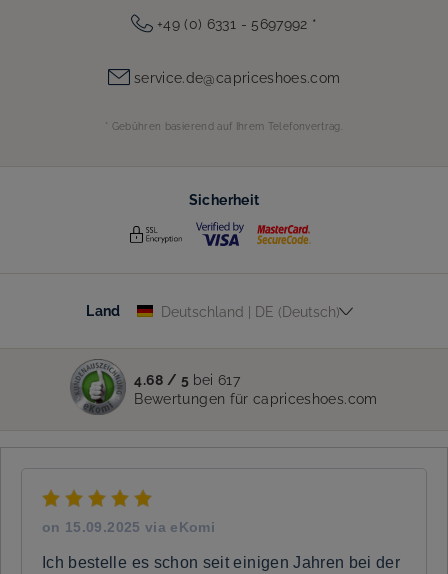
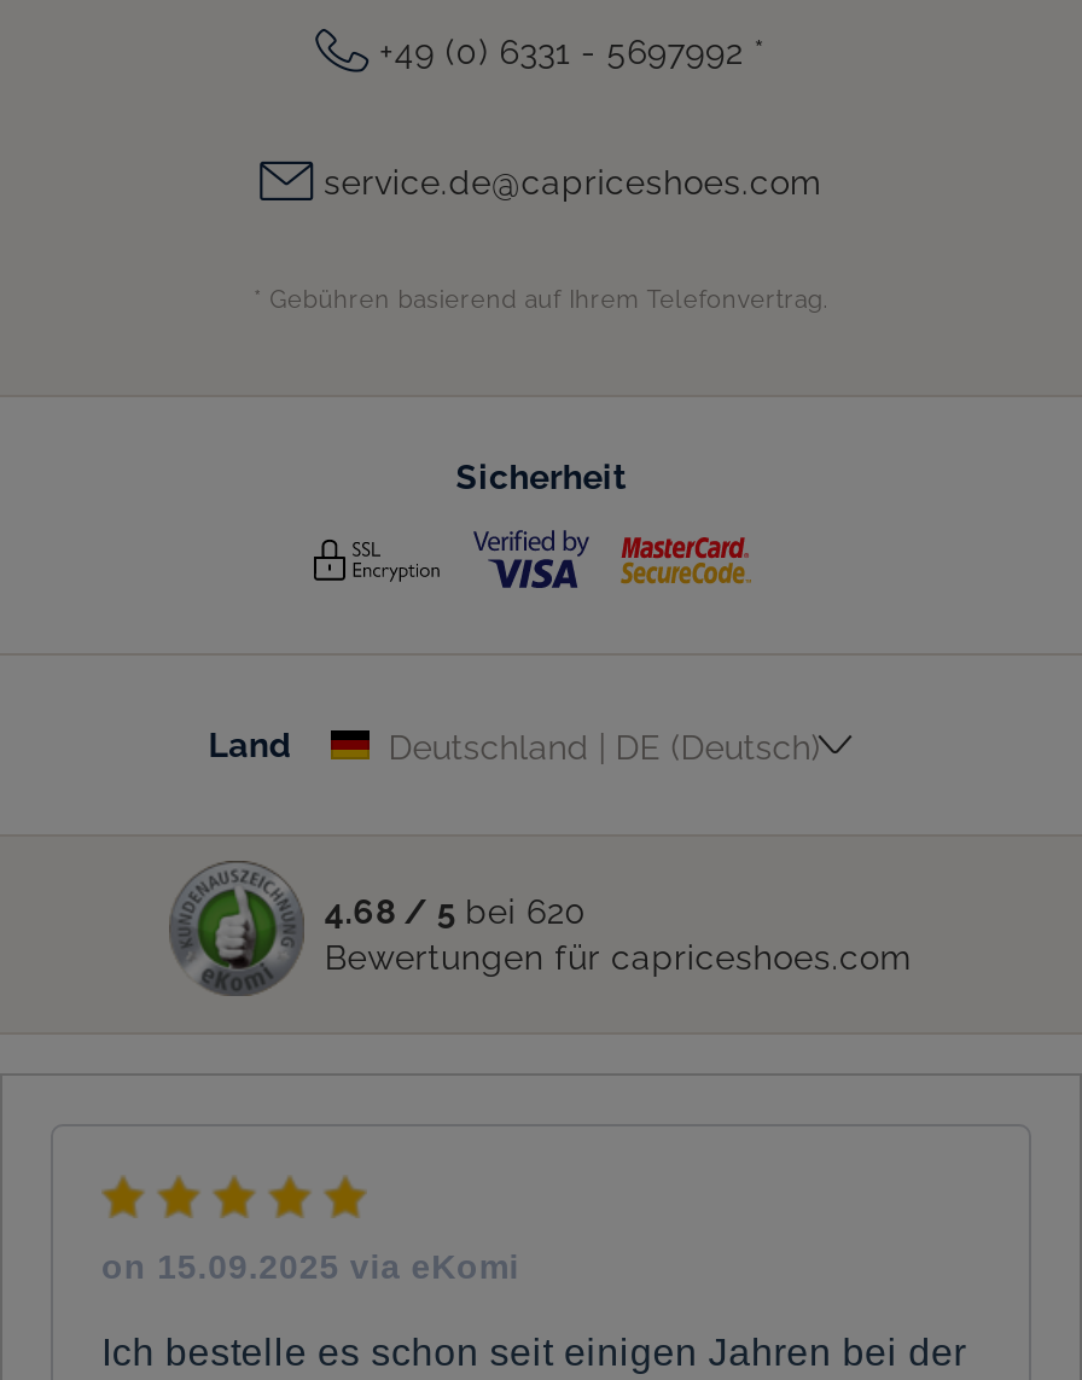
- 4.68 / 5 bei 617
+ 4.68 / 5 bei 620
